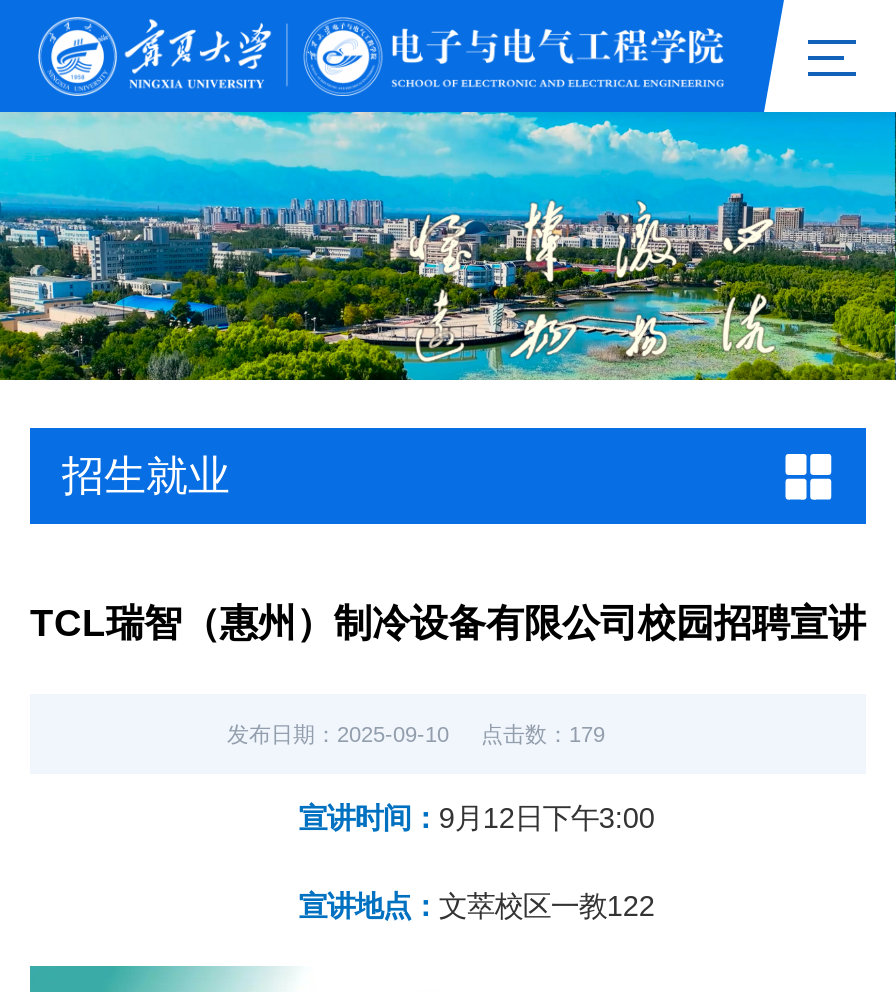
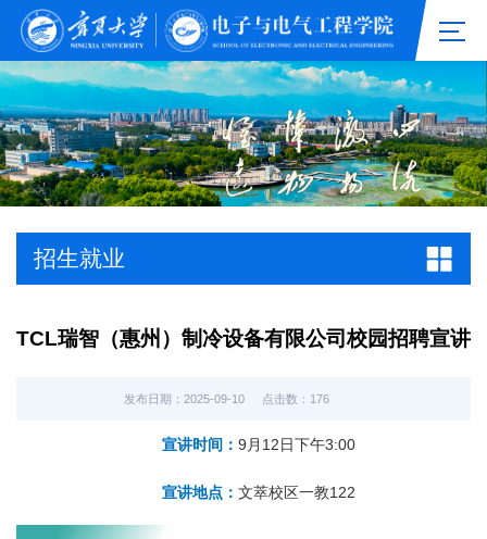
- 发布日期：2025-09-10 点击数：179
+ 发布日期：2025-09-10 点击数：176
